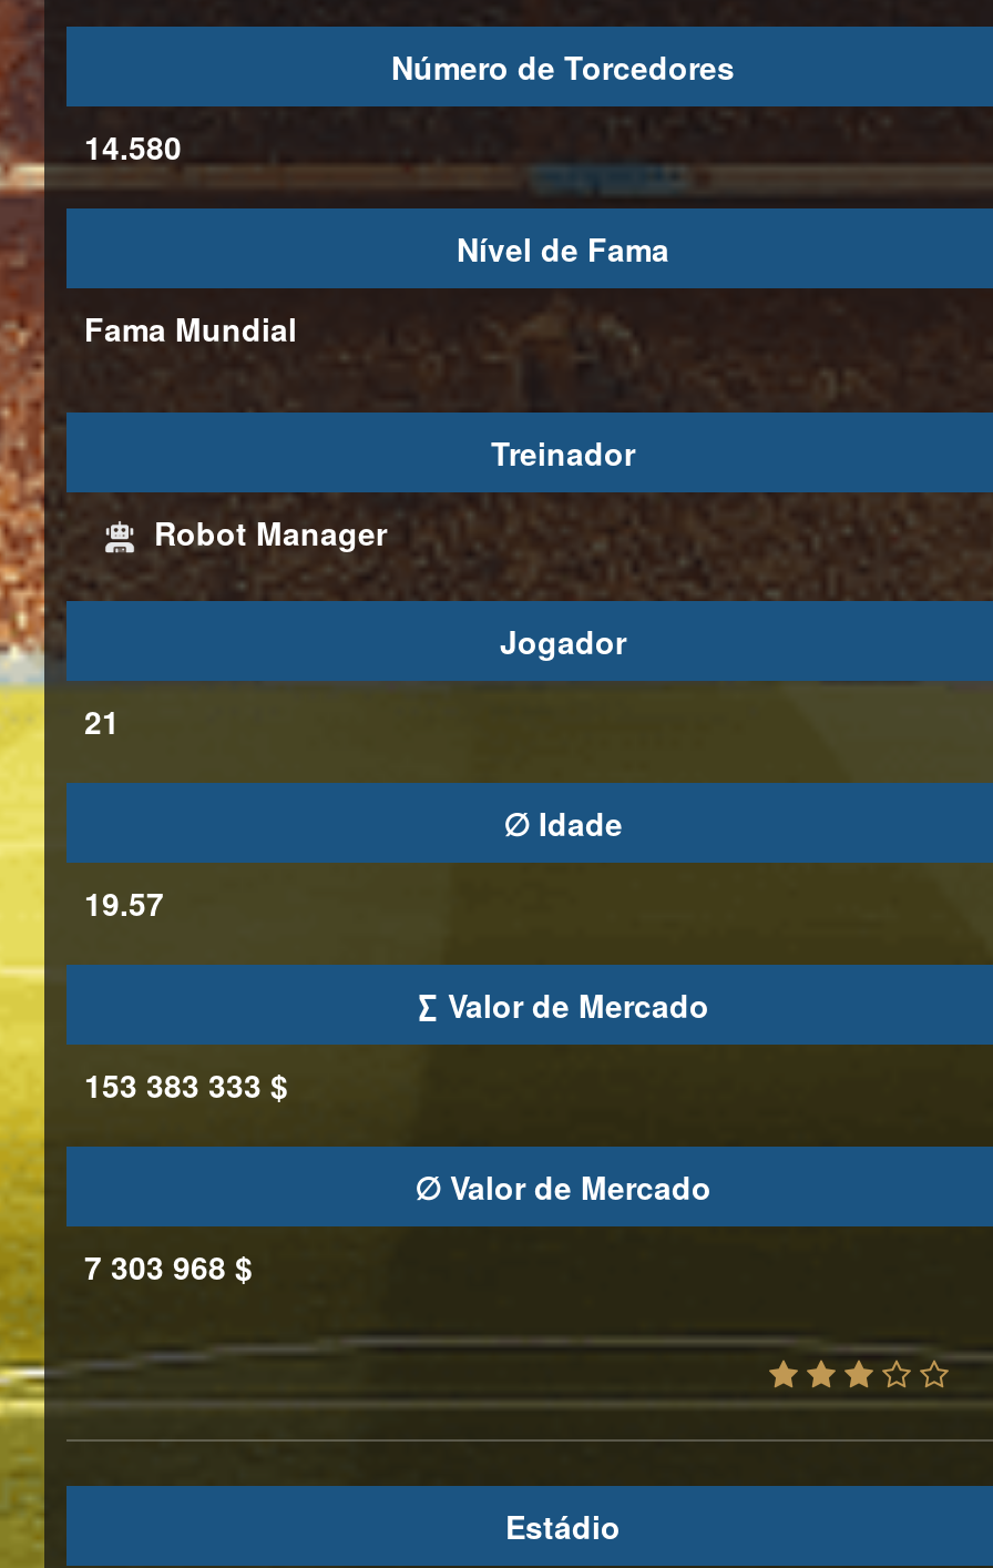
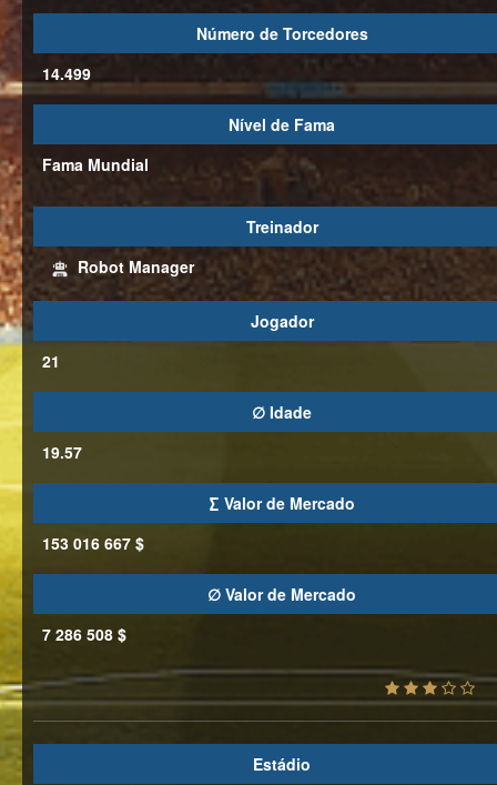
- 14.580
+ 14.499

- 153 383 333 $
+ 153 016 667 $

- 7 303 968 $
+ 7 286 508 $
